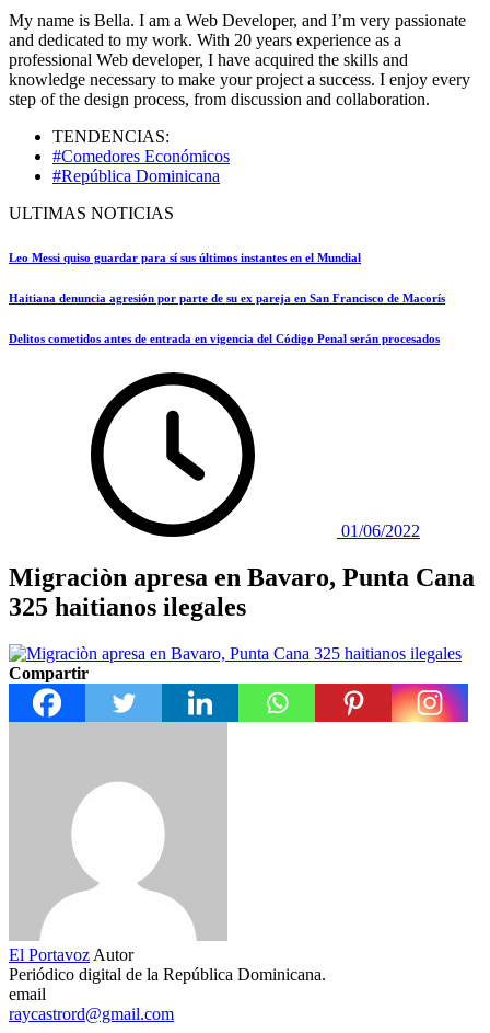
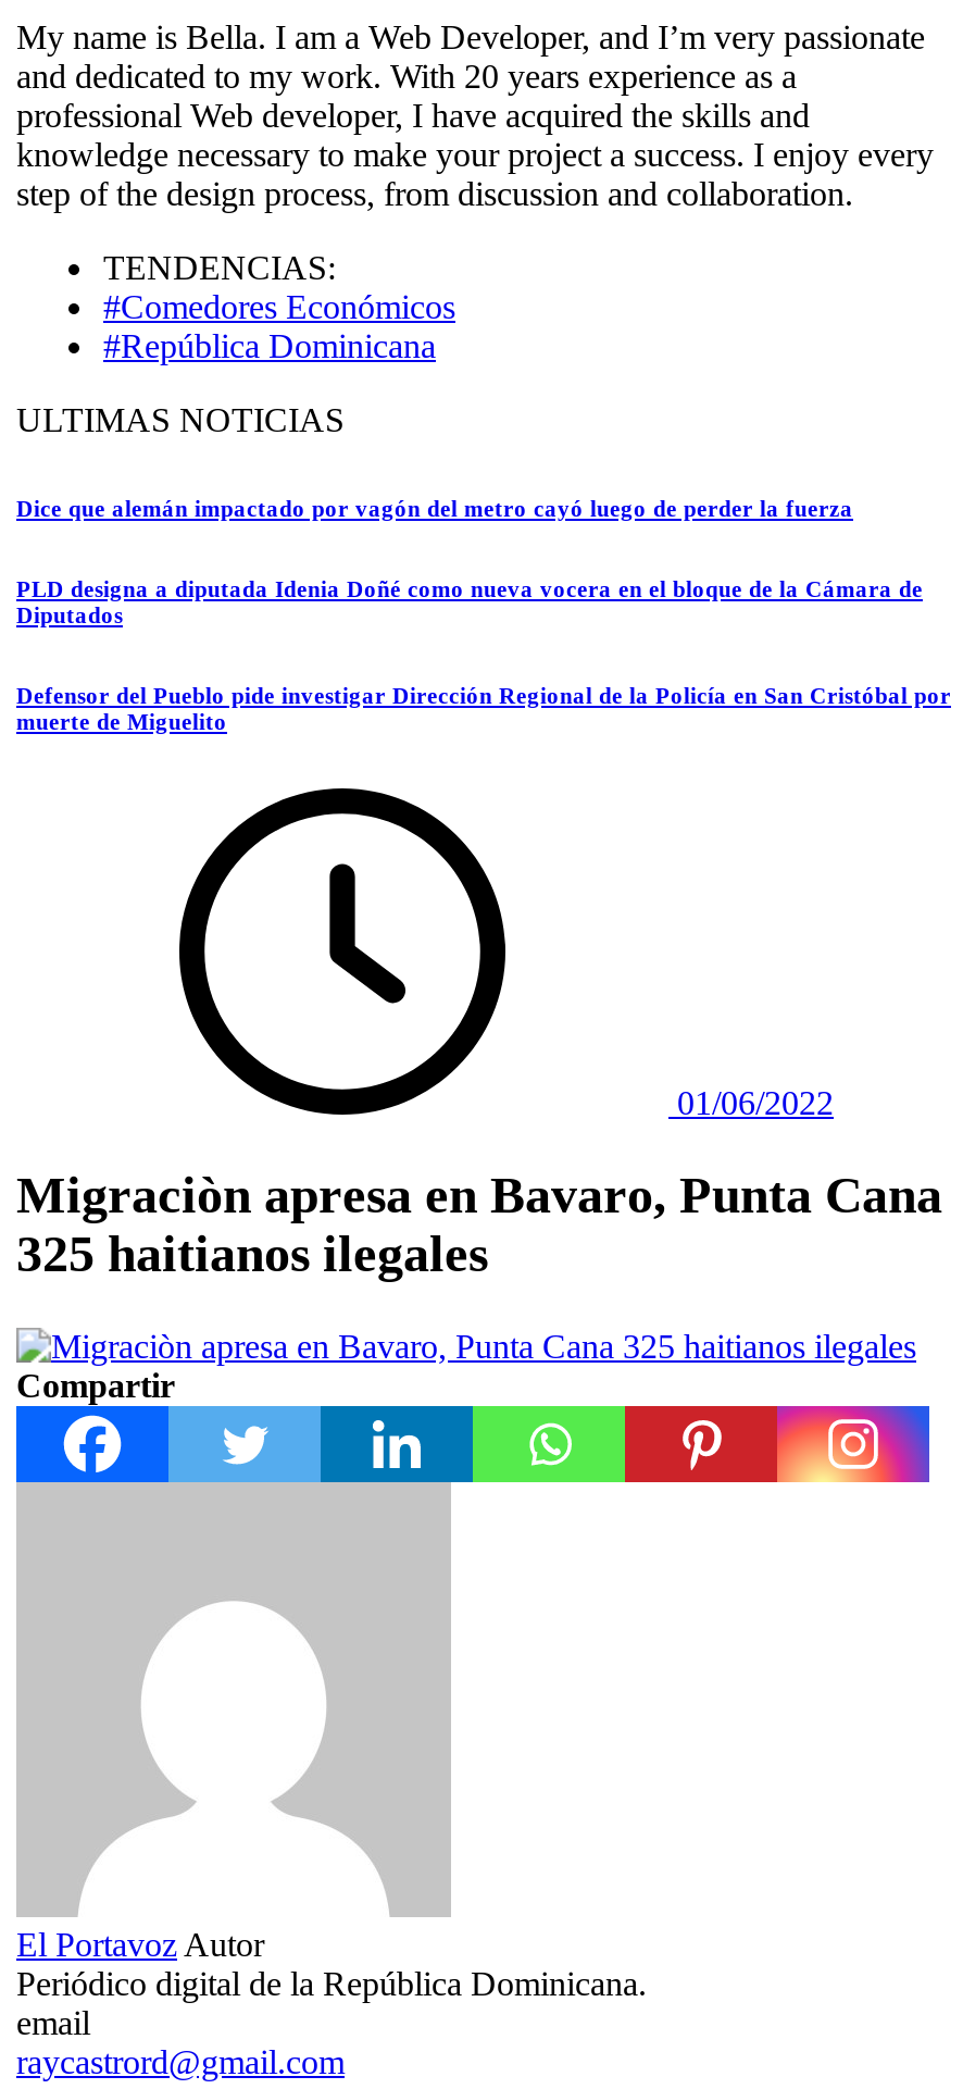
- Leo Messi quiso guardar para sí sus últimos instantes en el Mundial
+ Dice que alemán impactado por vagón del metro cayó luego de perder la fuerza

- Haitiana denuncia agresión por parte de su ex pareja en San Francisco de Macorís
+ PLD designa a diputada Idenia Doñé como nueva vocera en el bloque de la Cámara de
+ Diputados

- Delitos cometidos antes de entrada en vigencia del Código Penal serán procesados
+ Defensor del Pueblo pide investigar Dirección Regional de la Policía en San Cristóbal por
+ muerte de Miguelito
